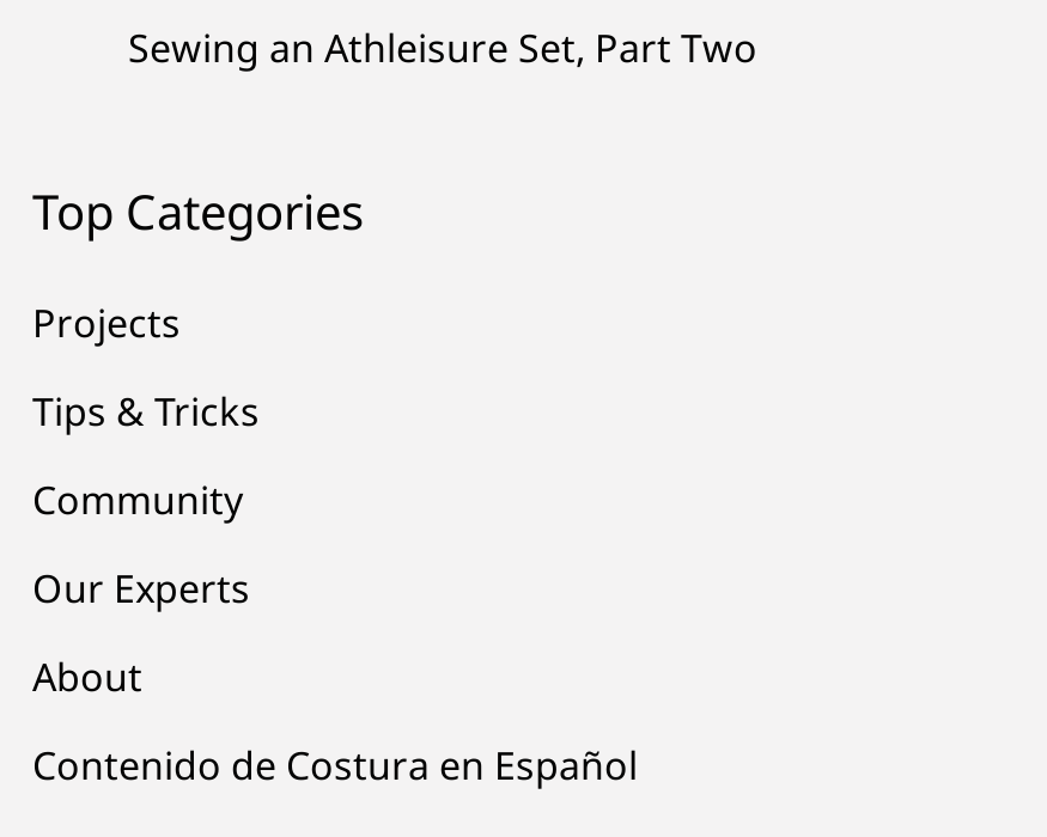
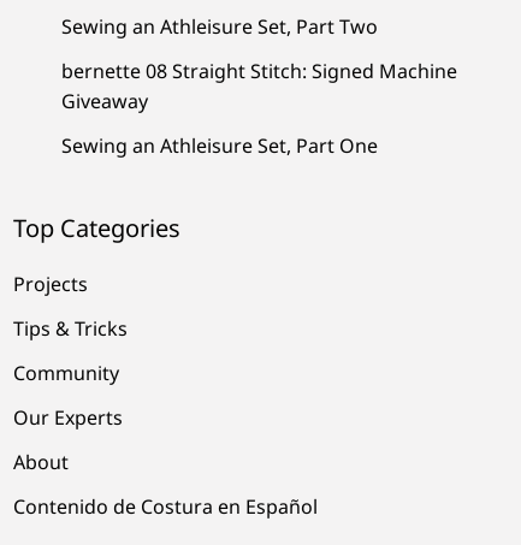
+ bernette 08 Straight Stitch: Signed Machine
+ Giveaway
+ Sewing an Athleisure Set, Part One
